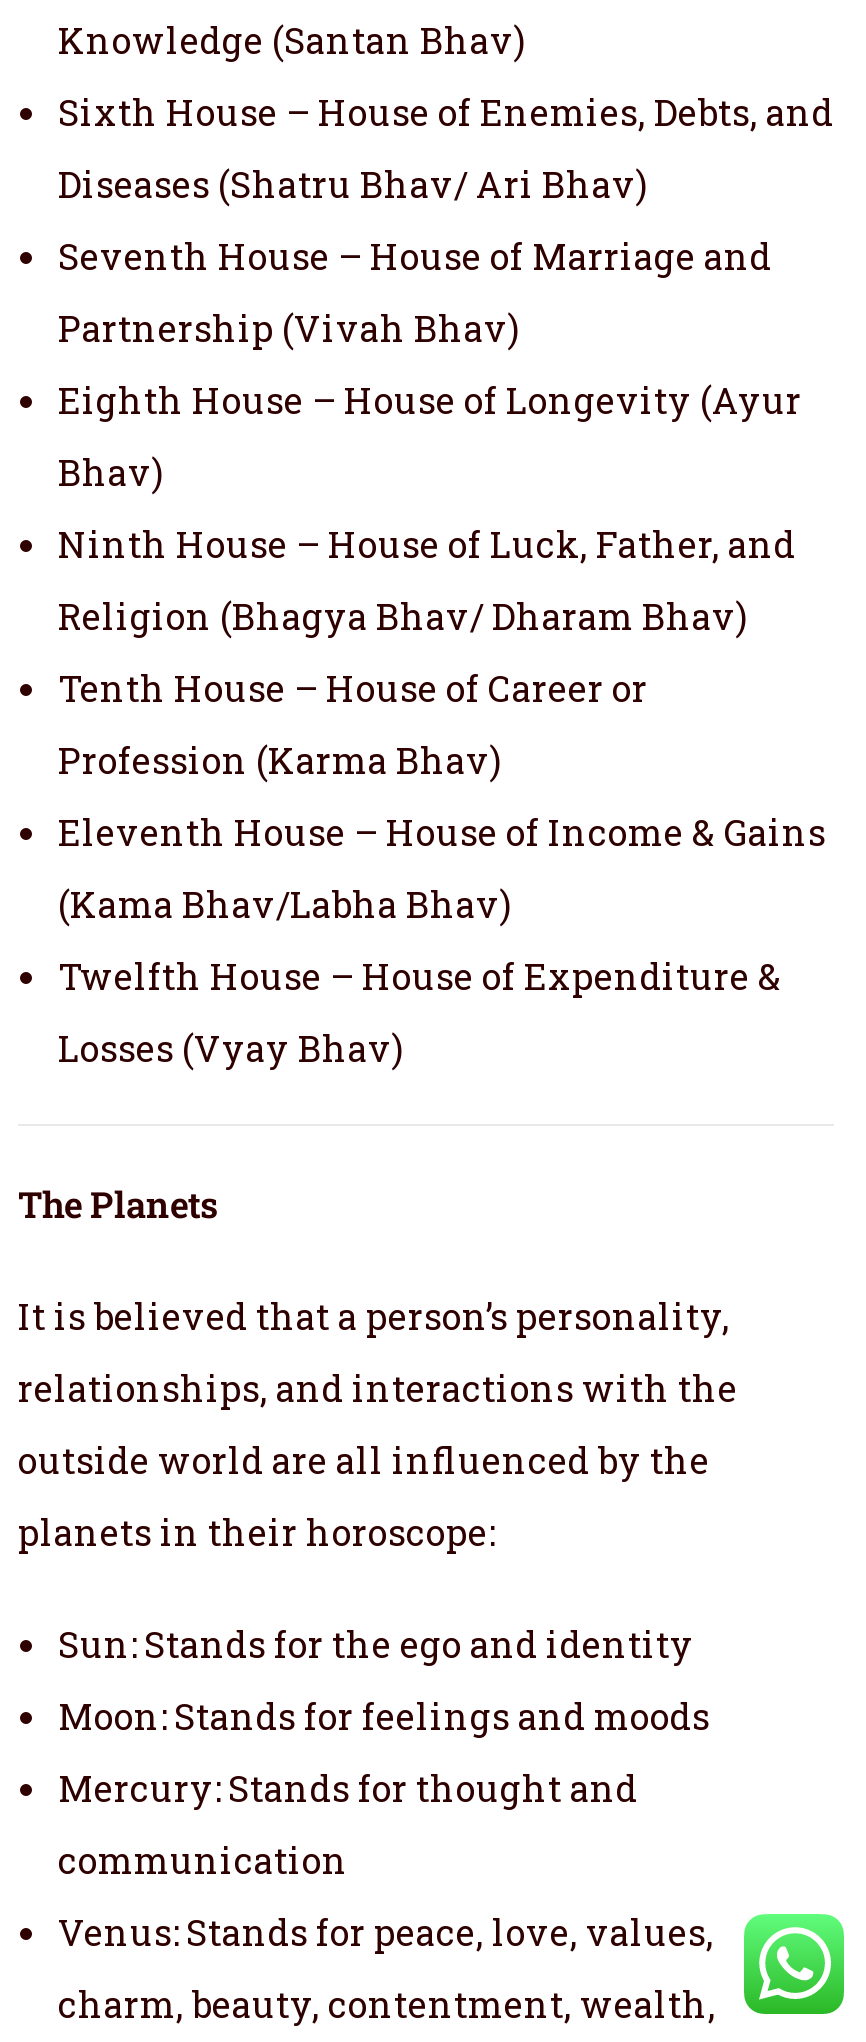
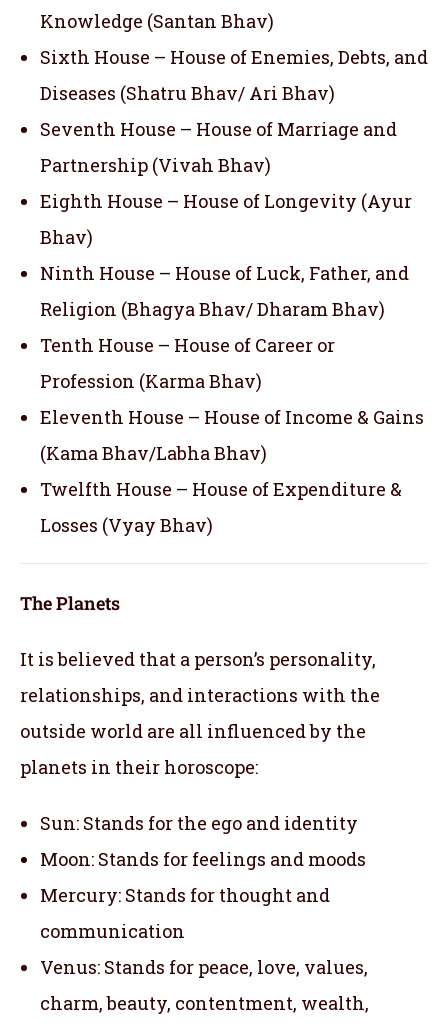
- [image]
